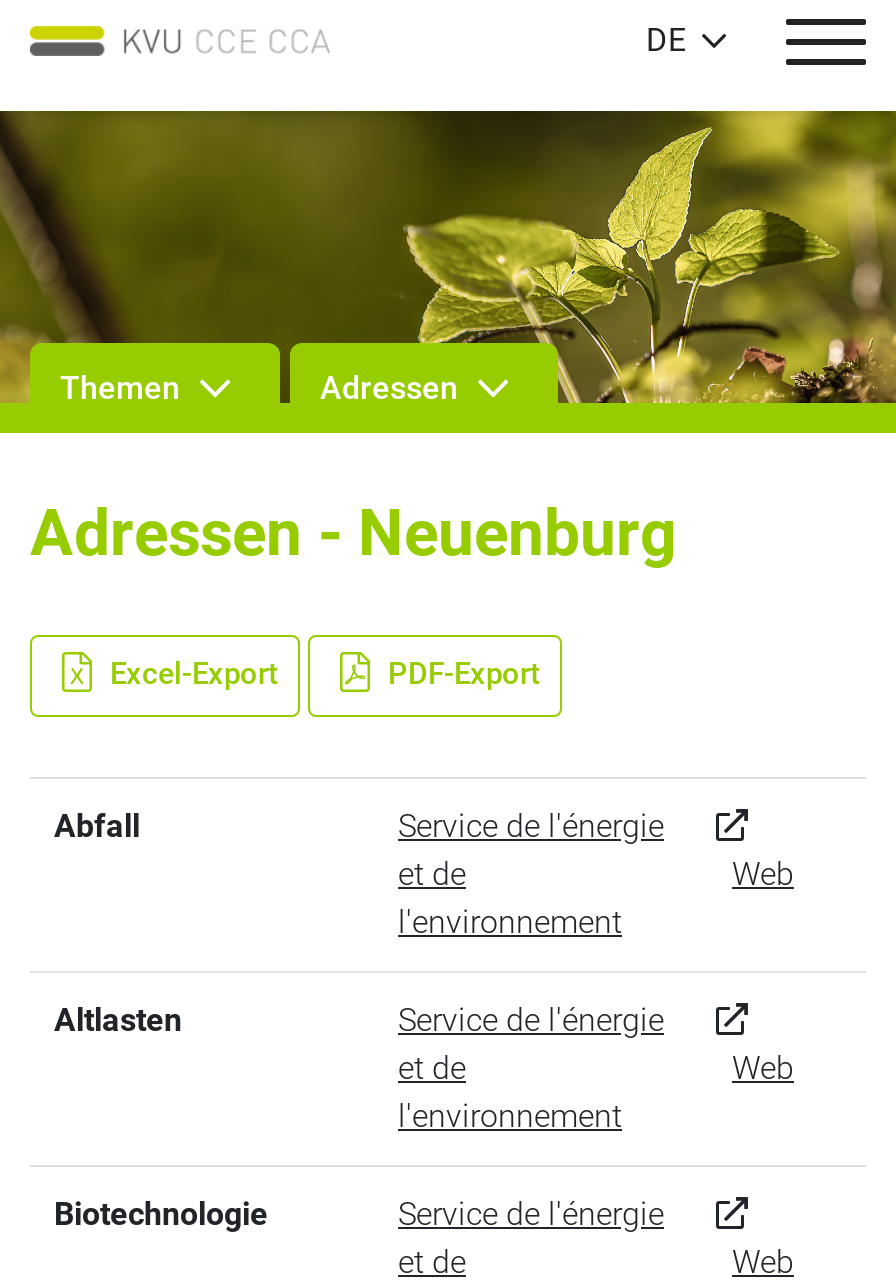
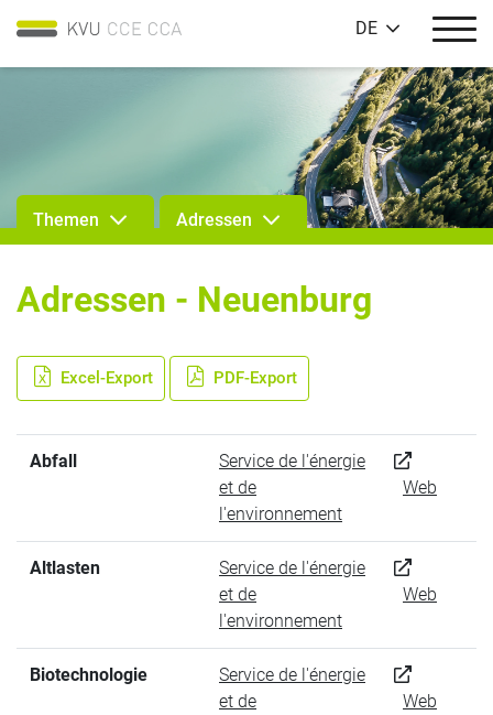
- [image]
+ [image]
